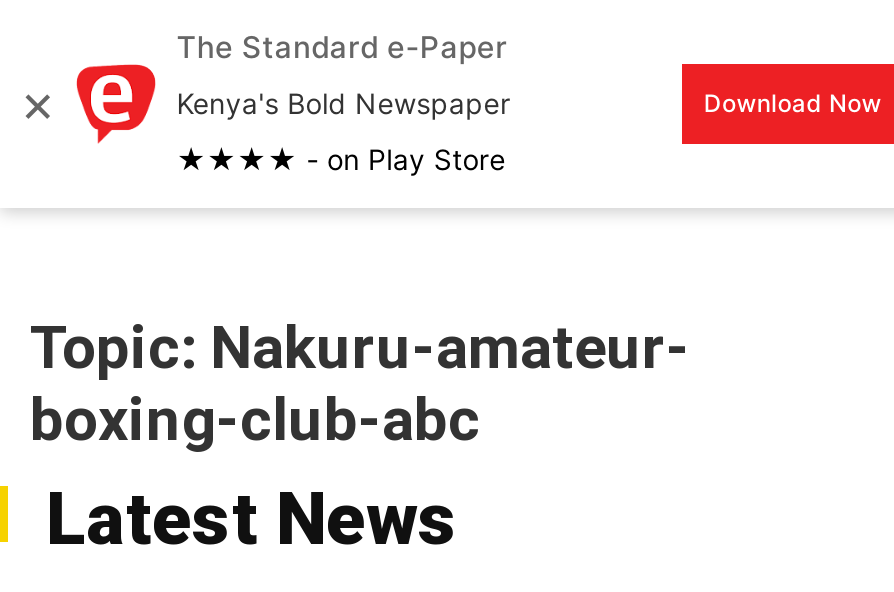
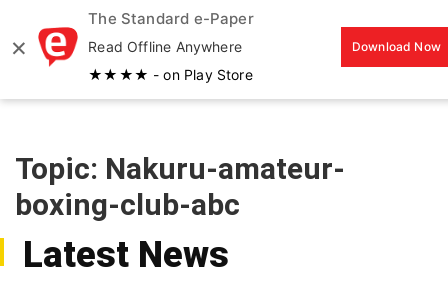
- Kenya's Bold Newspaper
+ Read Offline Anywhere
